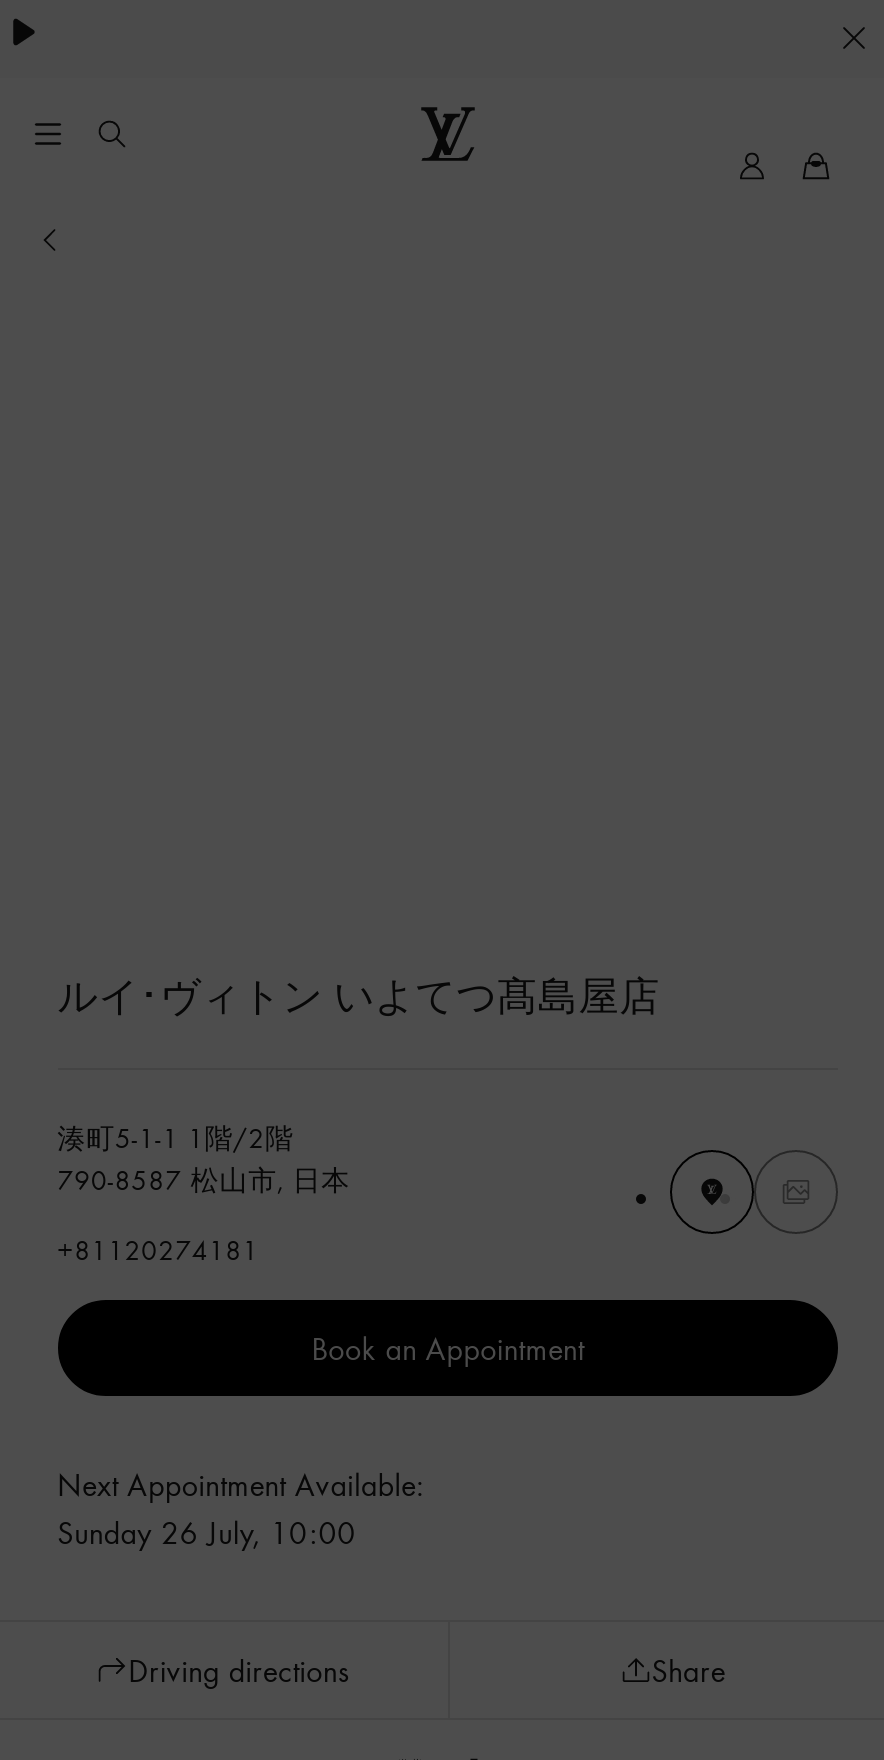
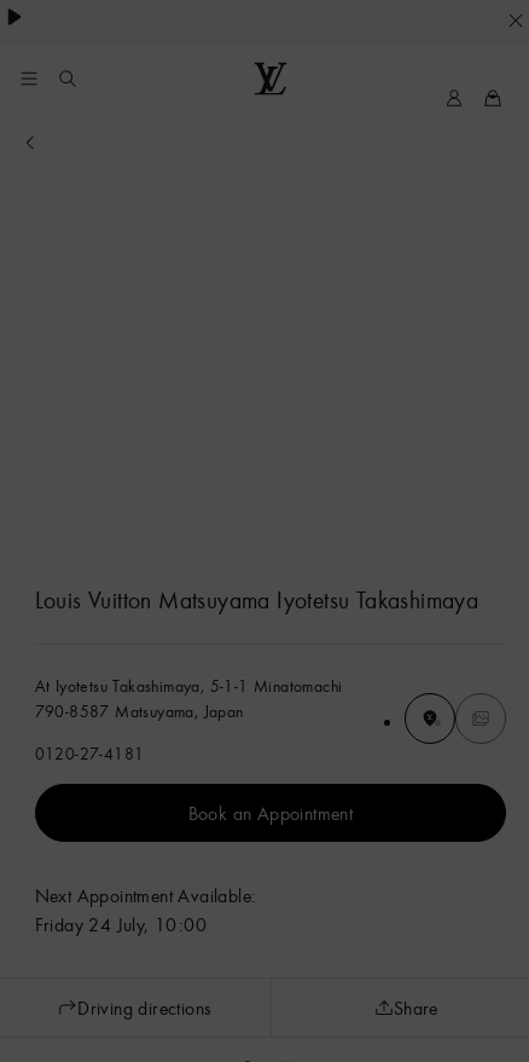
- ルイ･ヴィトン いよてつ髙島屋店
+ Louis Vuitton Matsuyama Iyotetsu Takashimaya

- 湊町5-1-1 1階/2階
- 790-8587 松山市, 日本
+ At Iyotetsu Takashimaya, 5-1-1 Minatomachi
+ 790-8587 Matsuyama, Japan

- +81120274181
+ 0120-27-4181

- Sunday 26 July, 10:00
+ Friday 24 July, 10:00
